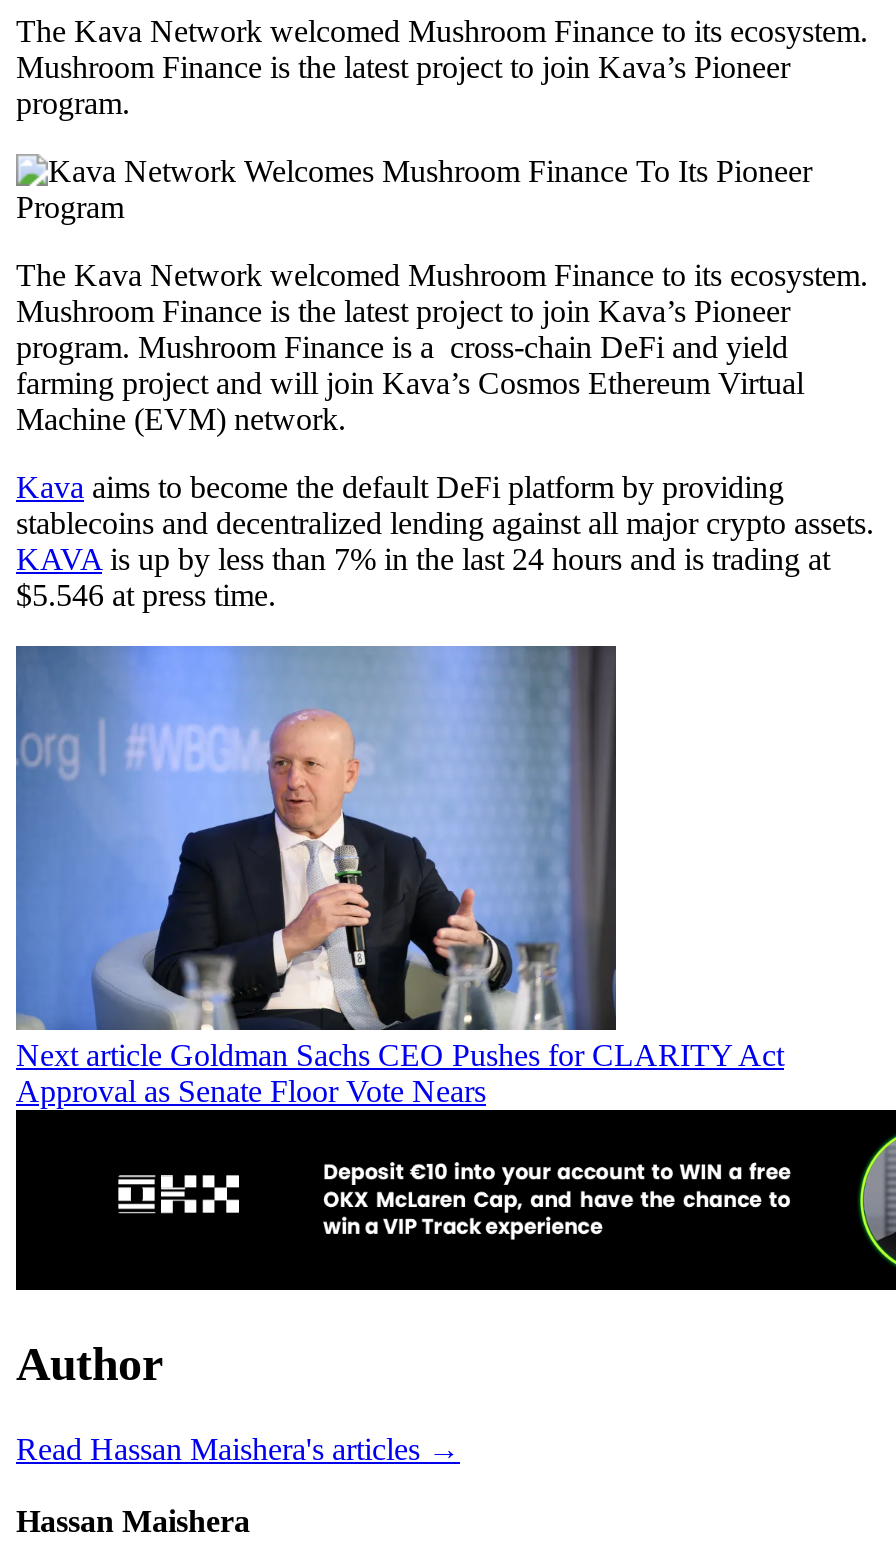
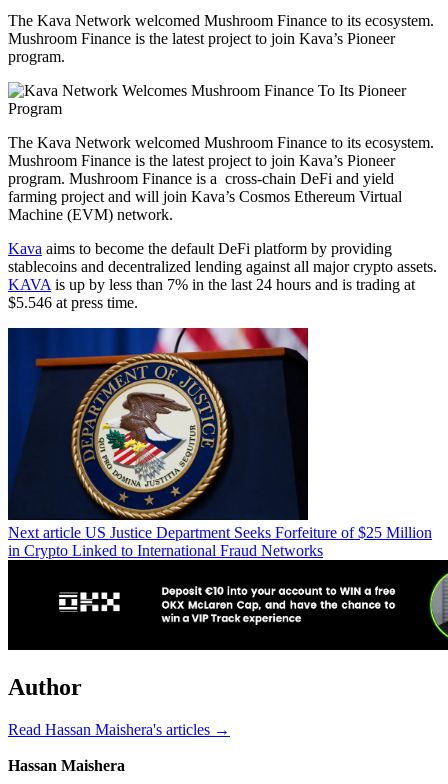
- [image]
- Next article Goldman Sachs CEO Pushes for CLARITY Act
- Approval as Senate Floor Vote Nears
+ [image]
+ Next article US Justice Department Seeks Forfeiture of $25 Million
+ in Crypto Linked to International Fraud Networks
